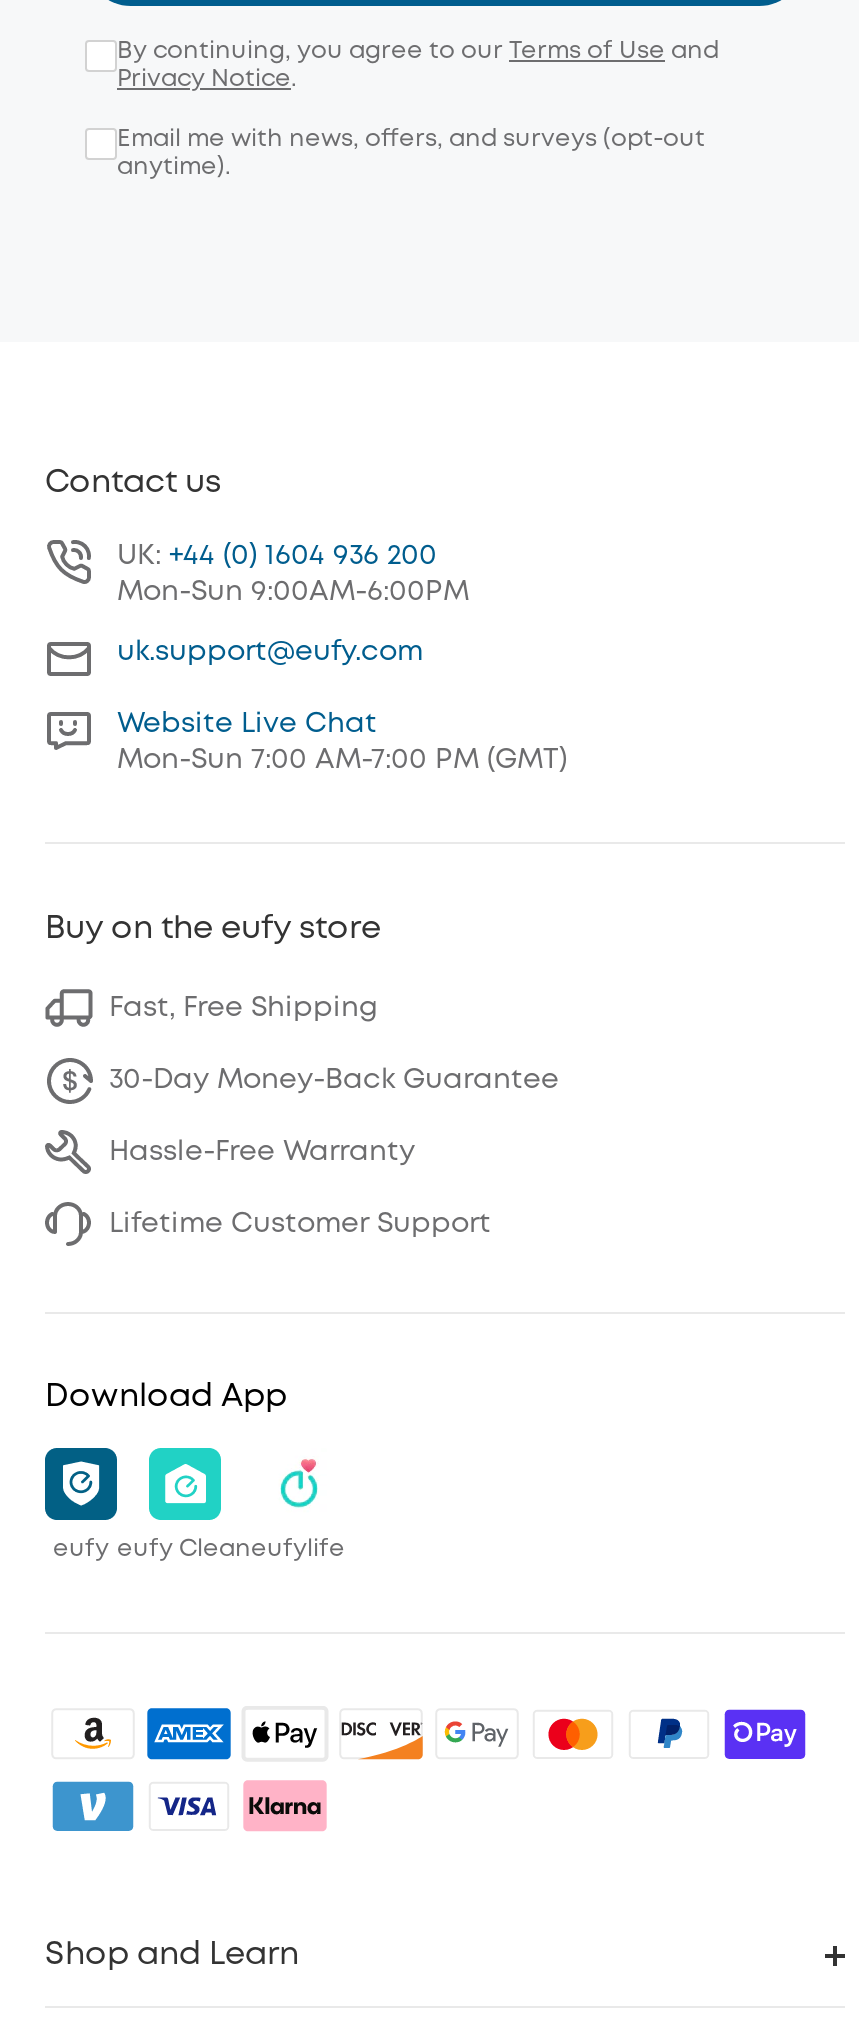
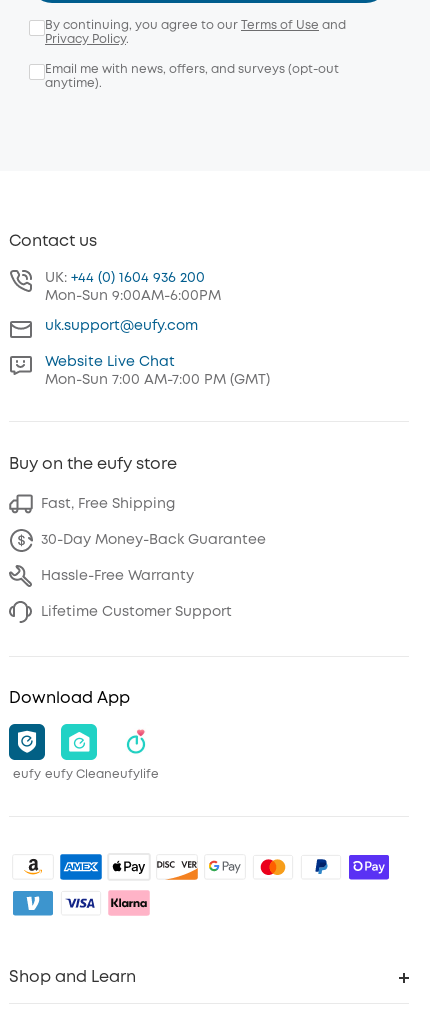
- Privacy Notice.
+ Privacy Policy.
